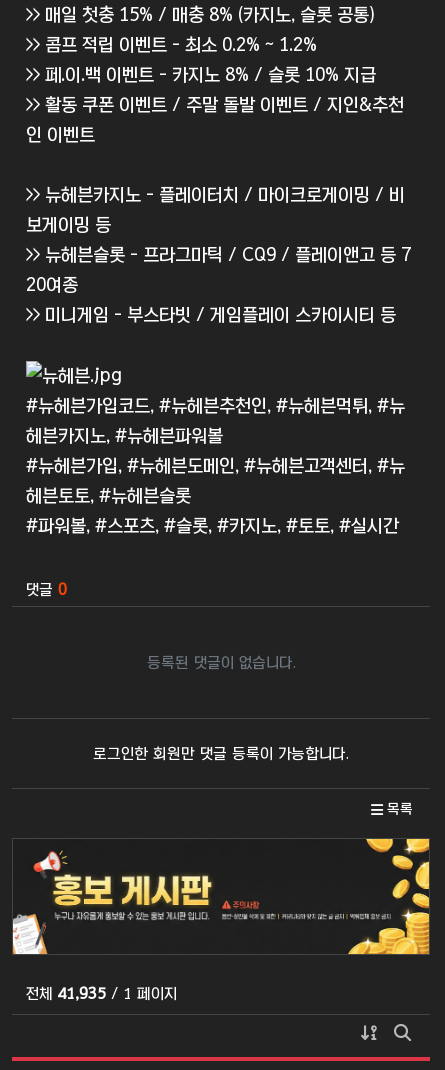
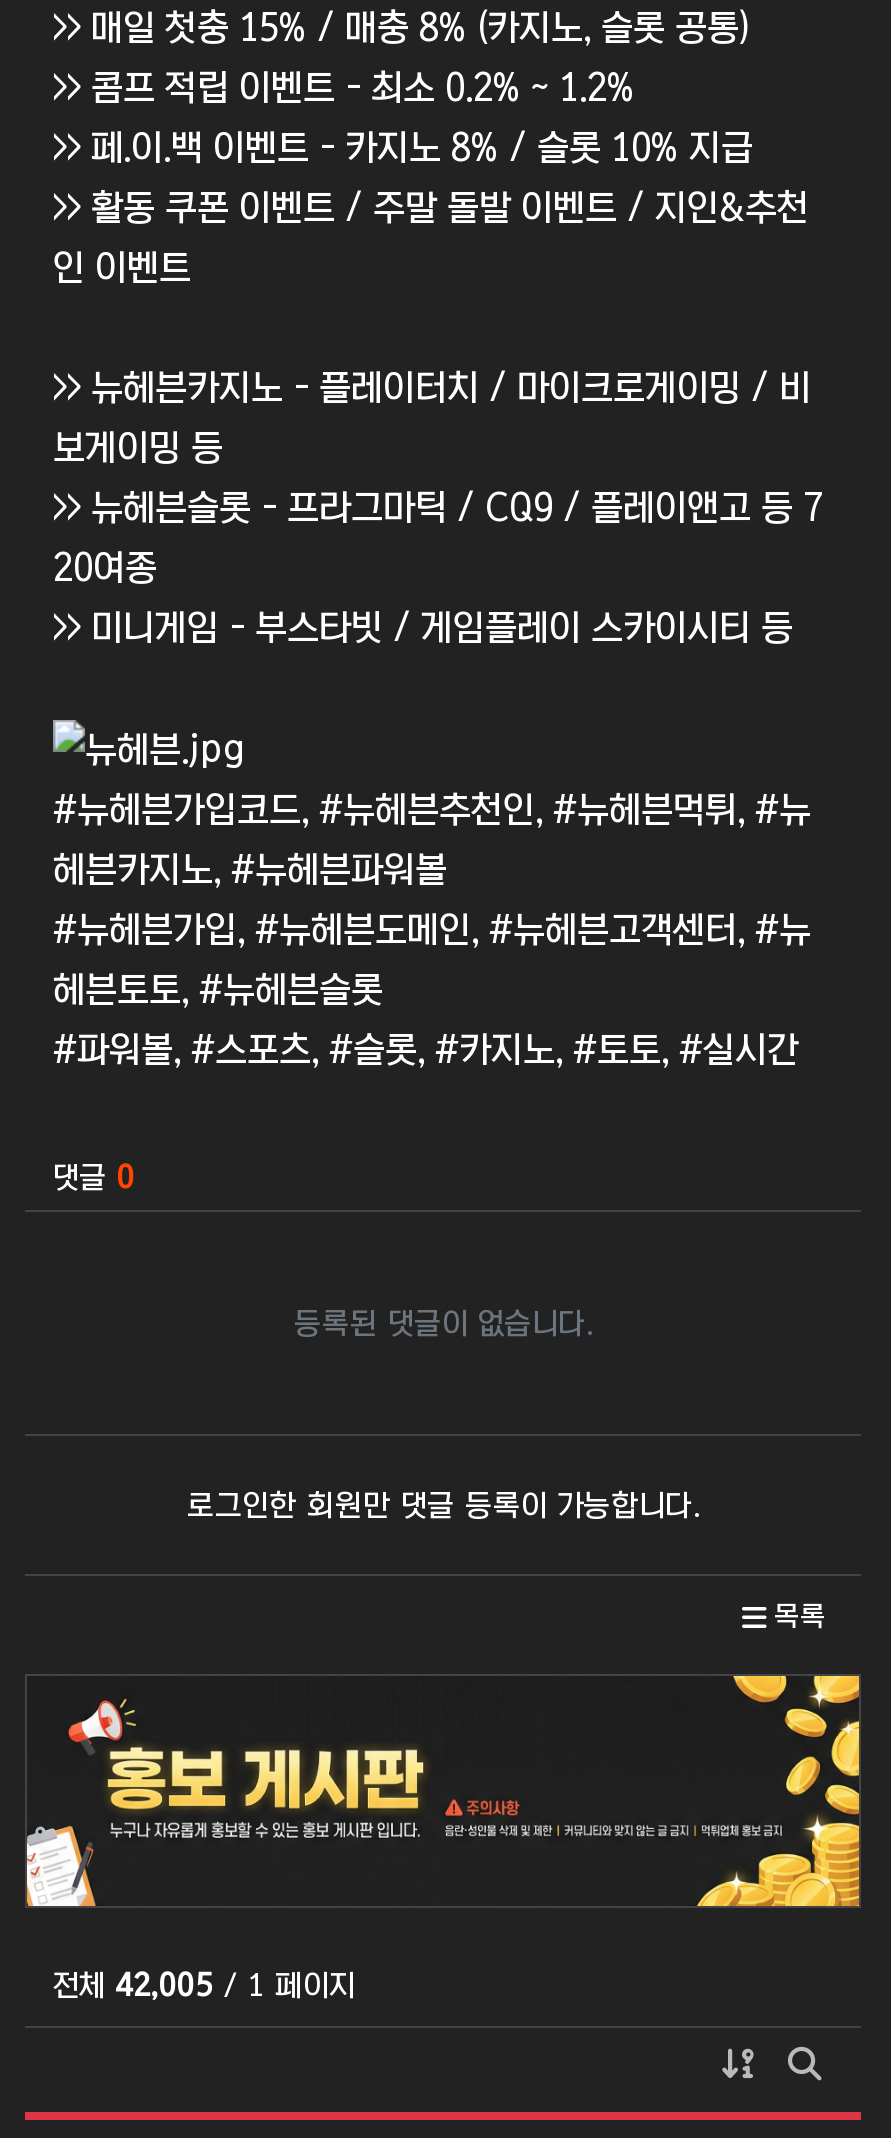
- 전체 41,935 / 1 페이지
+ 전체 42,005 / 1 페이지
